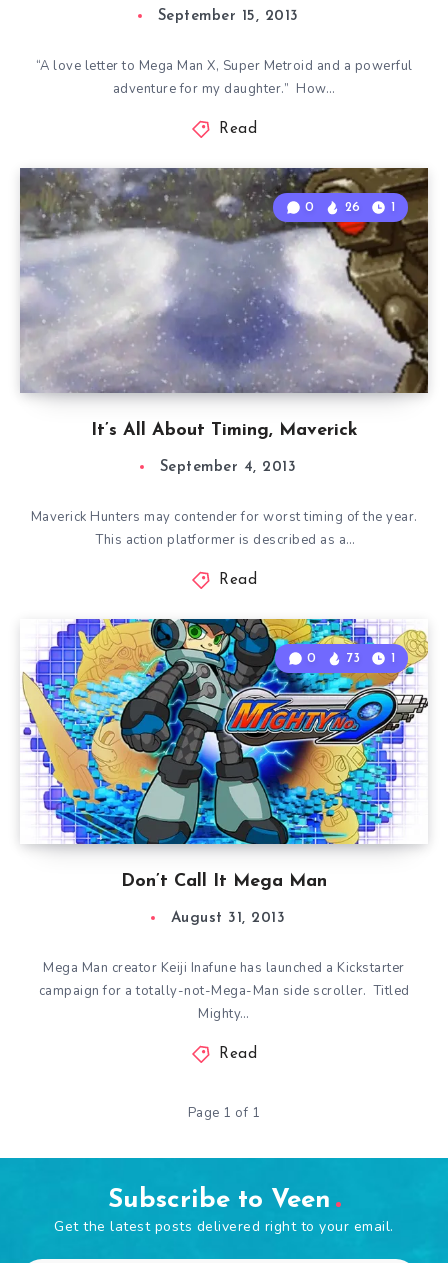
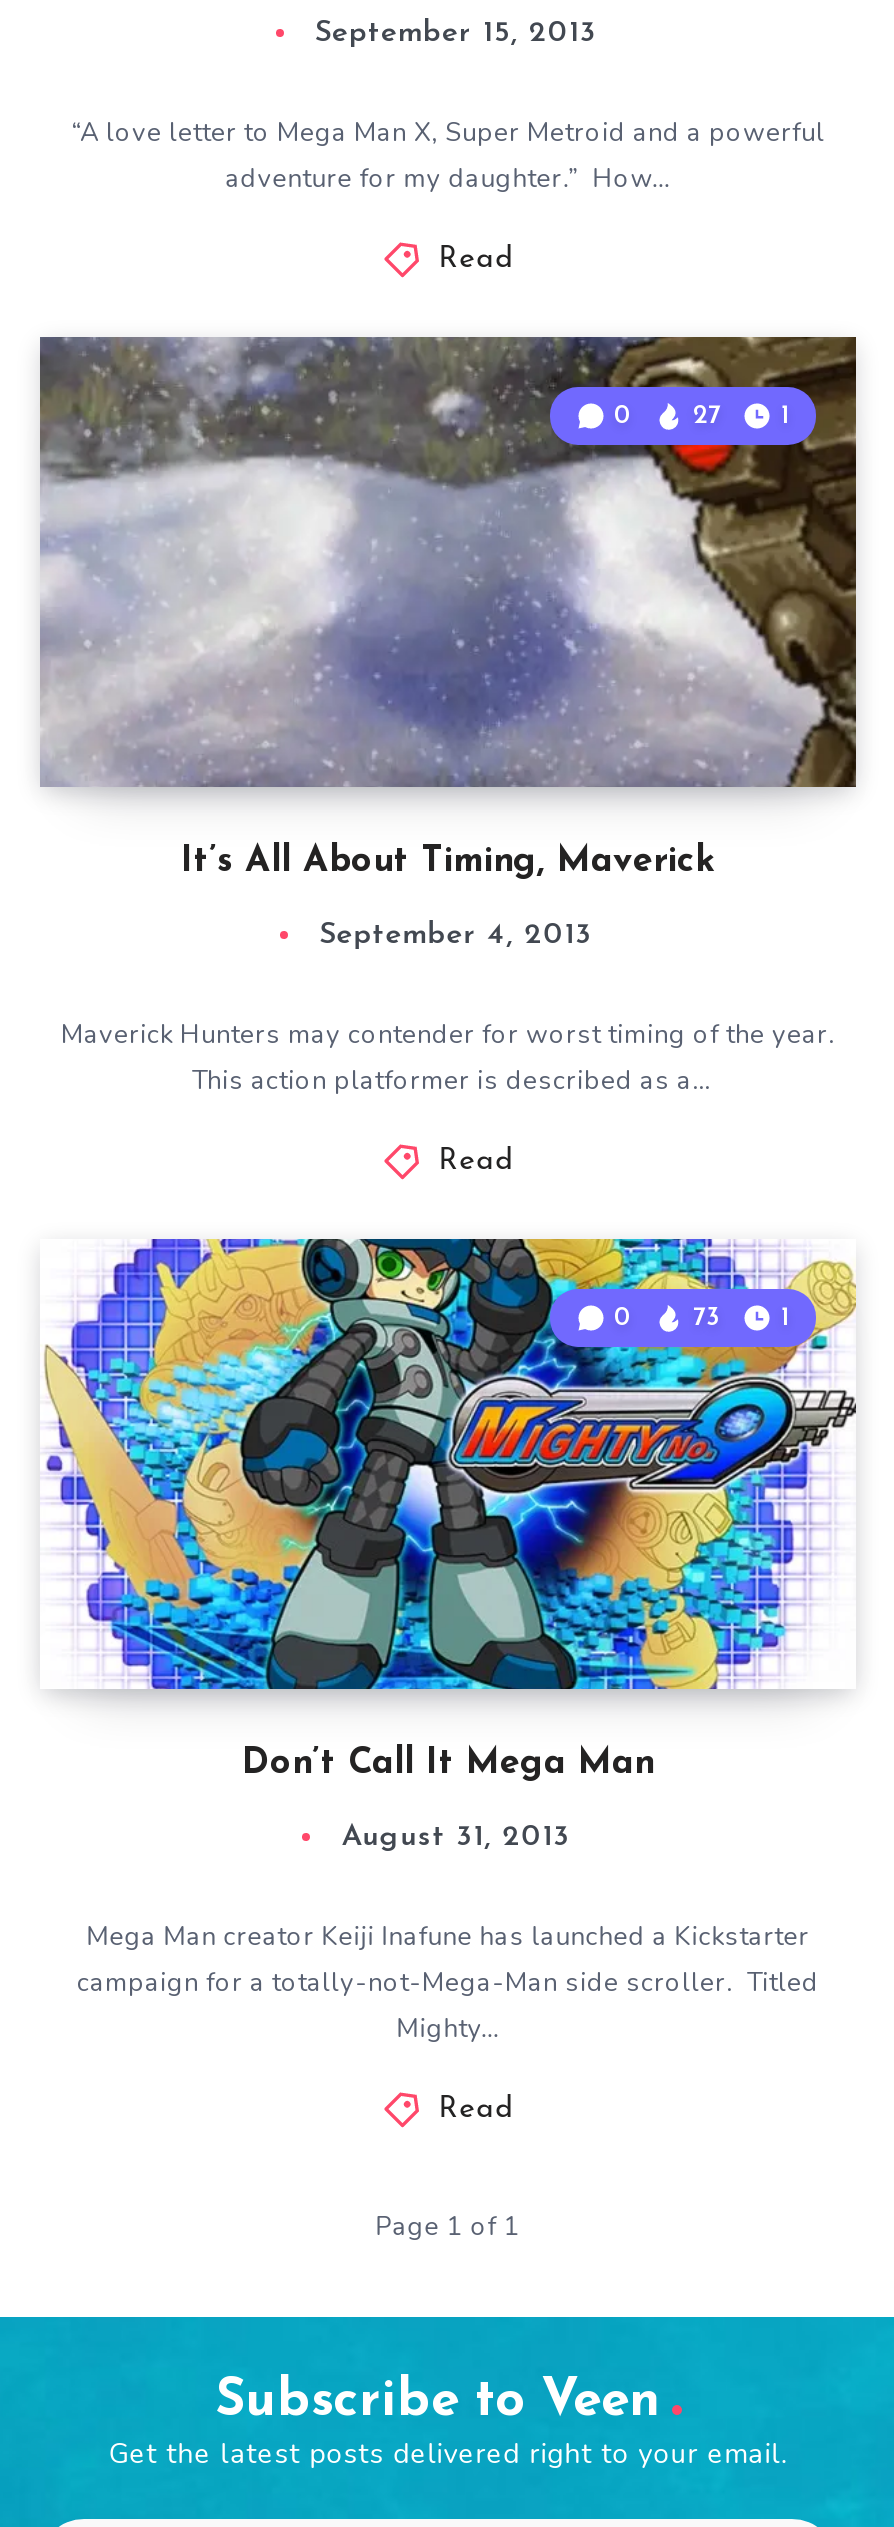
- 0 26 1
+ 0 27 1
